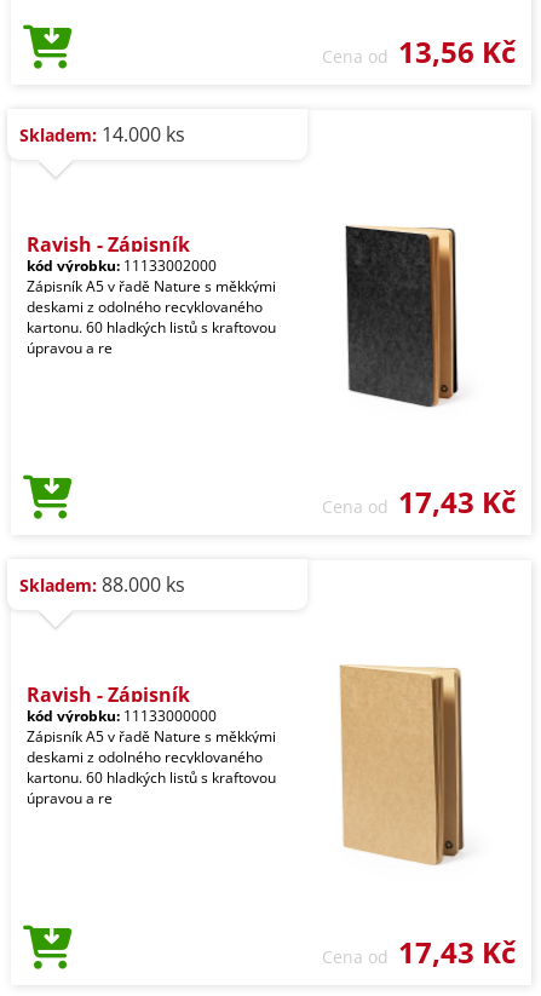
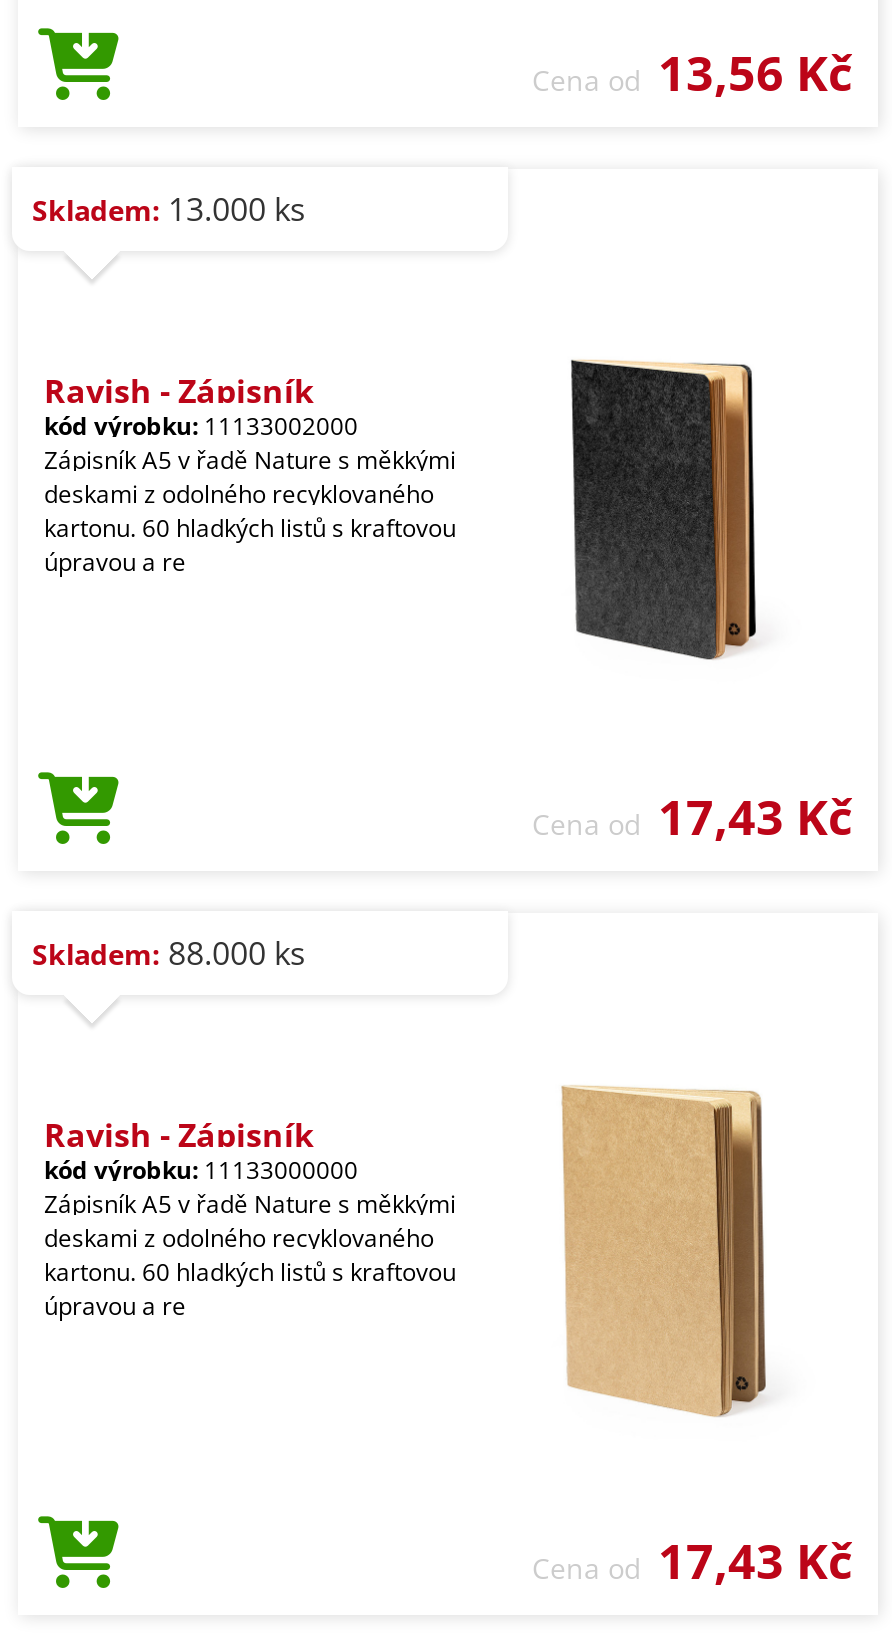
- Skladem: 14.000 ks
+ Skladem: 13.000 ks
